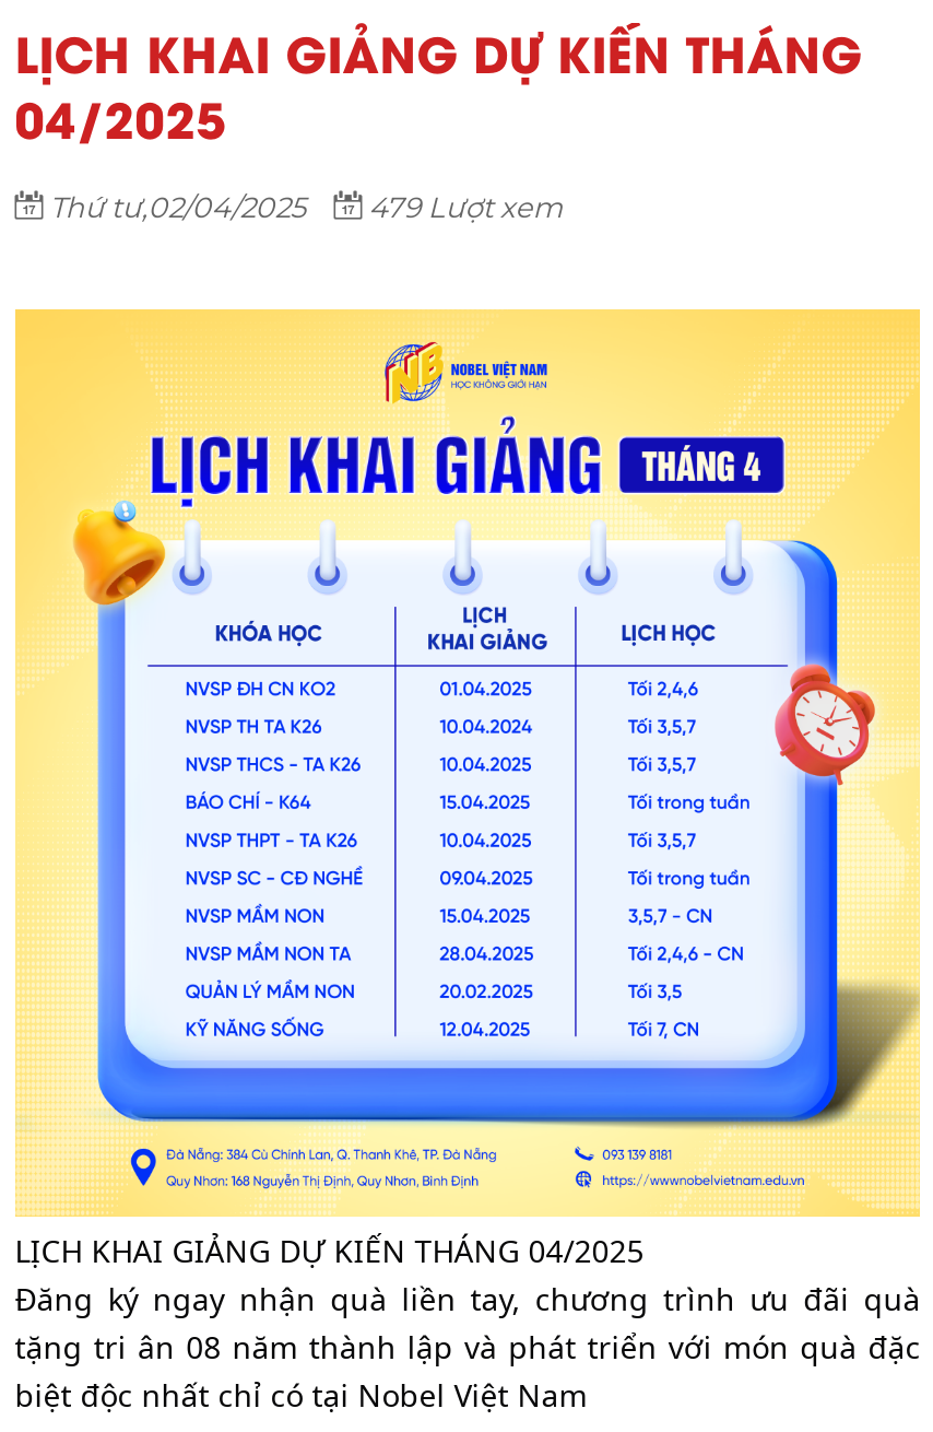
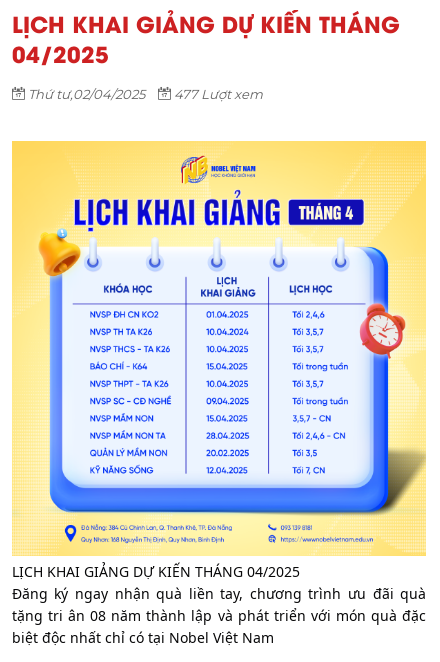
- Thứ tư,02/04/2025 479 Lượt xem
+ Thứ tư,02/04/2025 477 Lượt xem
